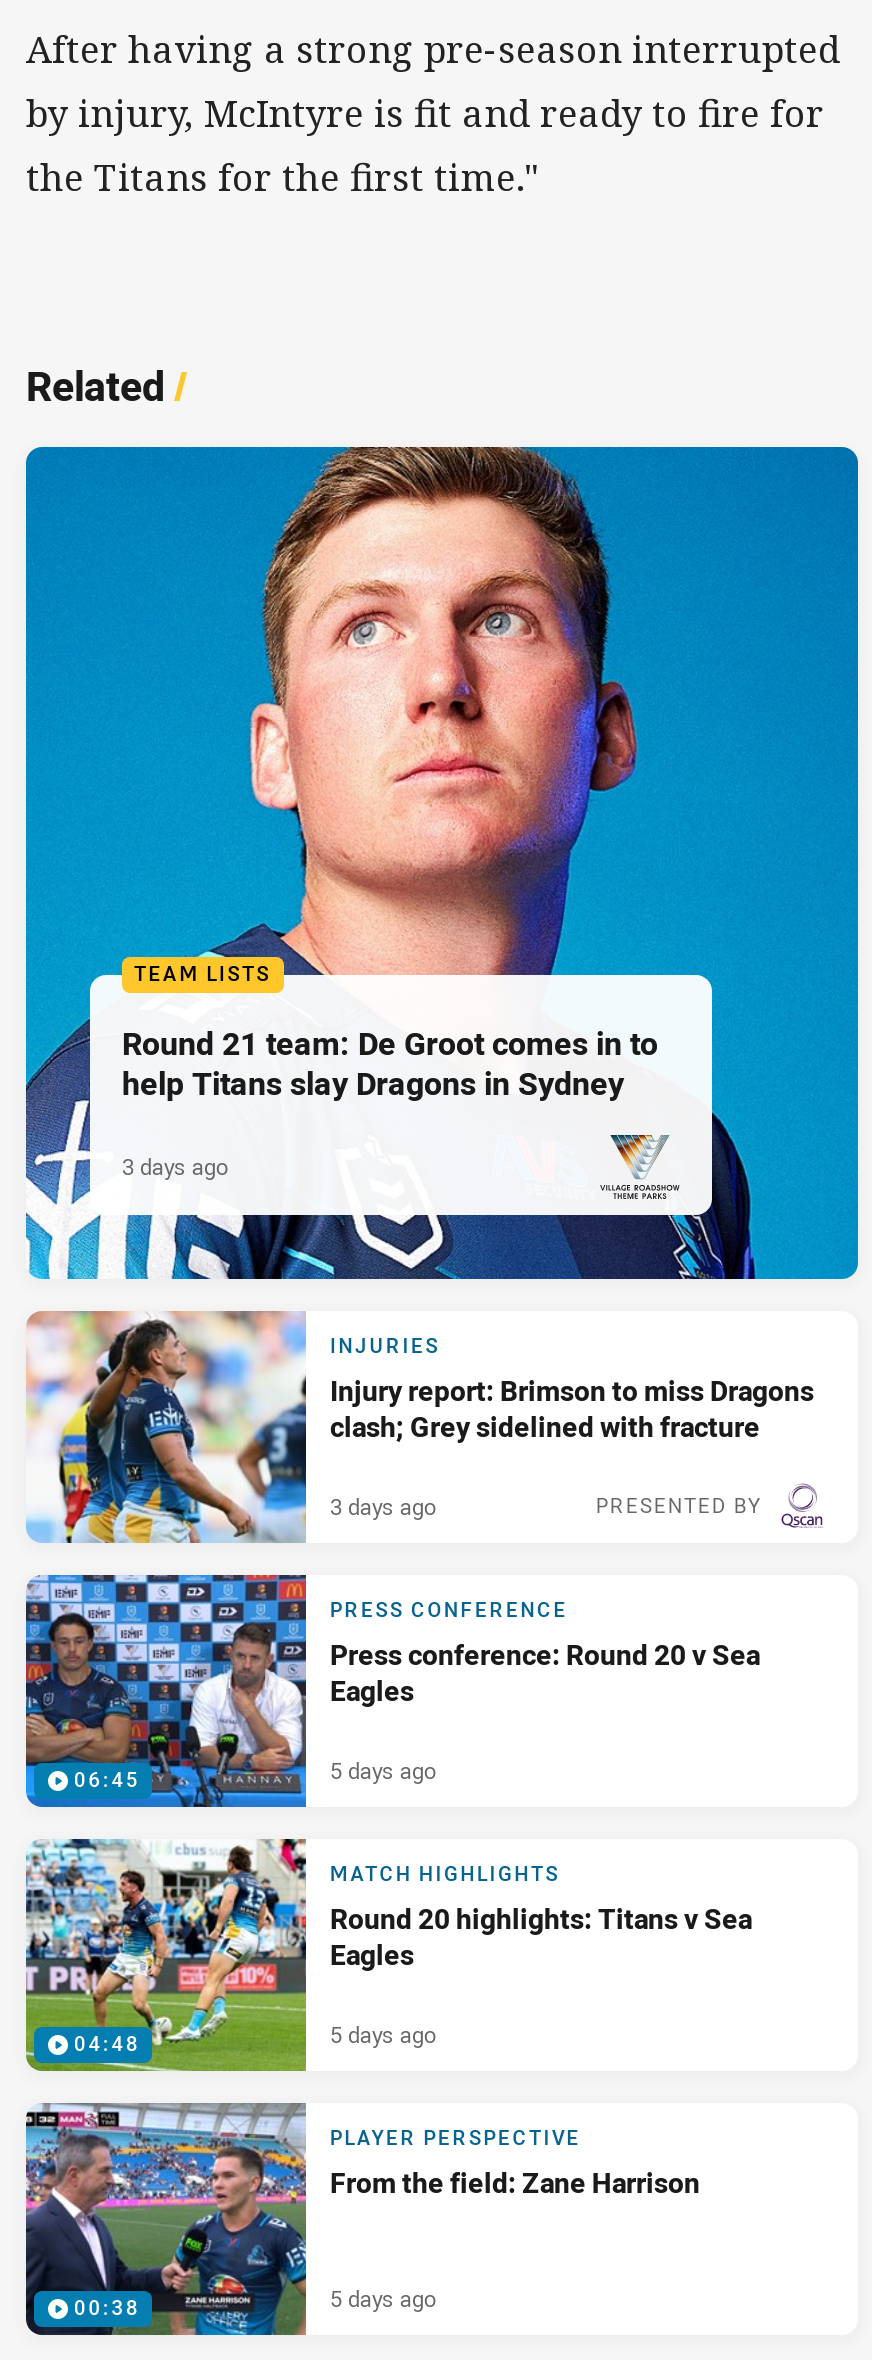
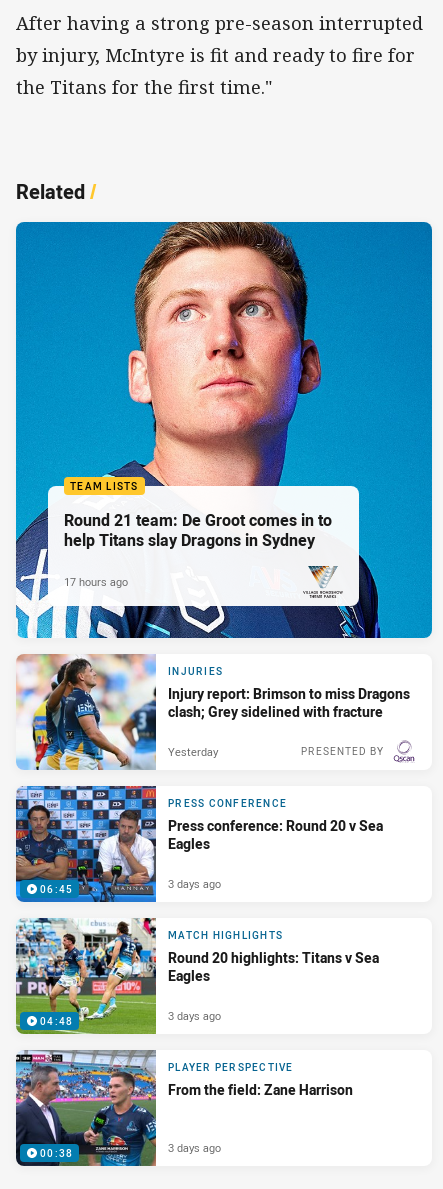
- 3 days ago
+ 17 hours ago

- 3 days ago
+ Yesterday

- 5 days ago
+ 3 days ago

- 5 days ago
+ 3 days ago

- 5 days ago
+ 3 days ago
